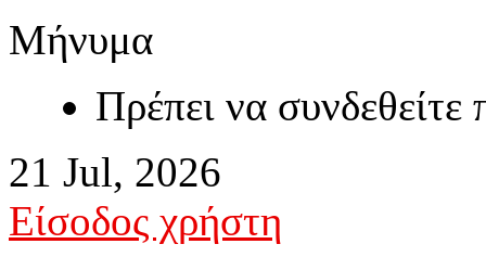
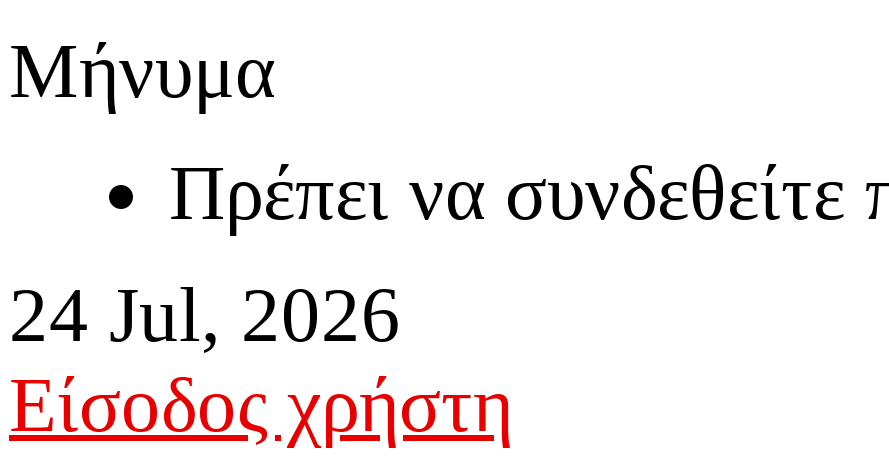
- 21 Jul, 2026
+ 24 Jul, 2026
